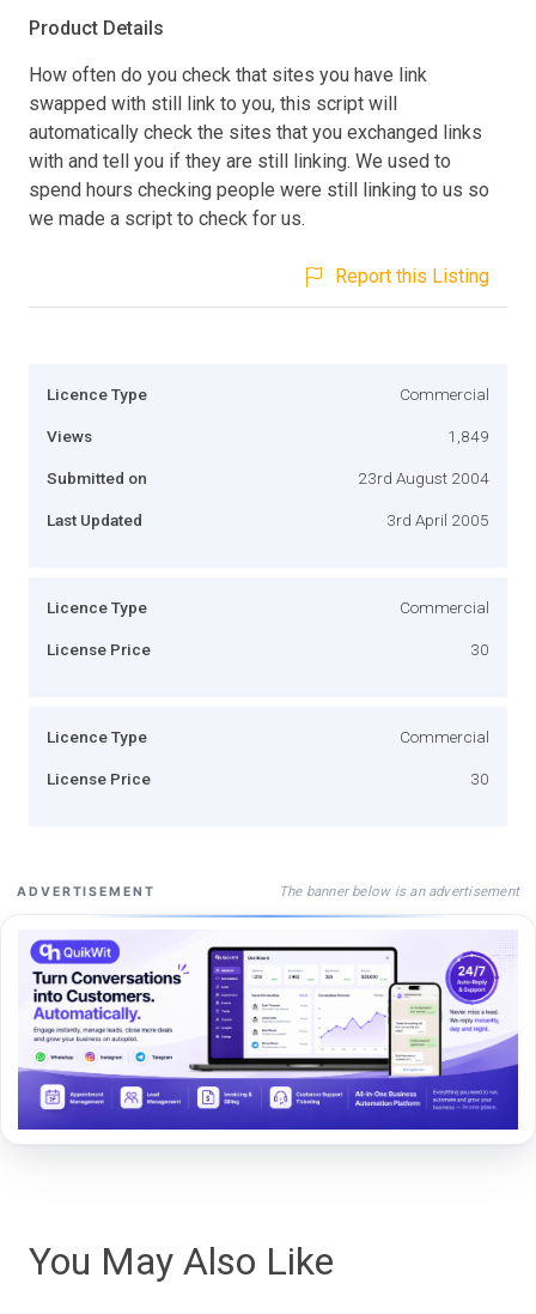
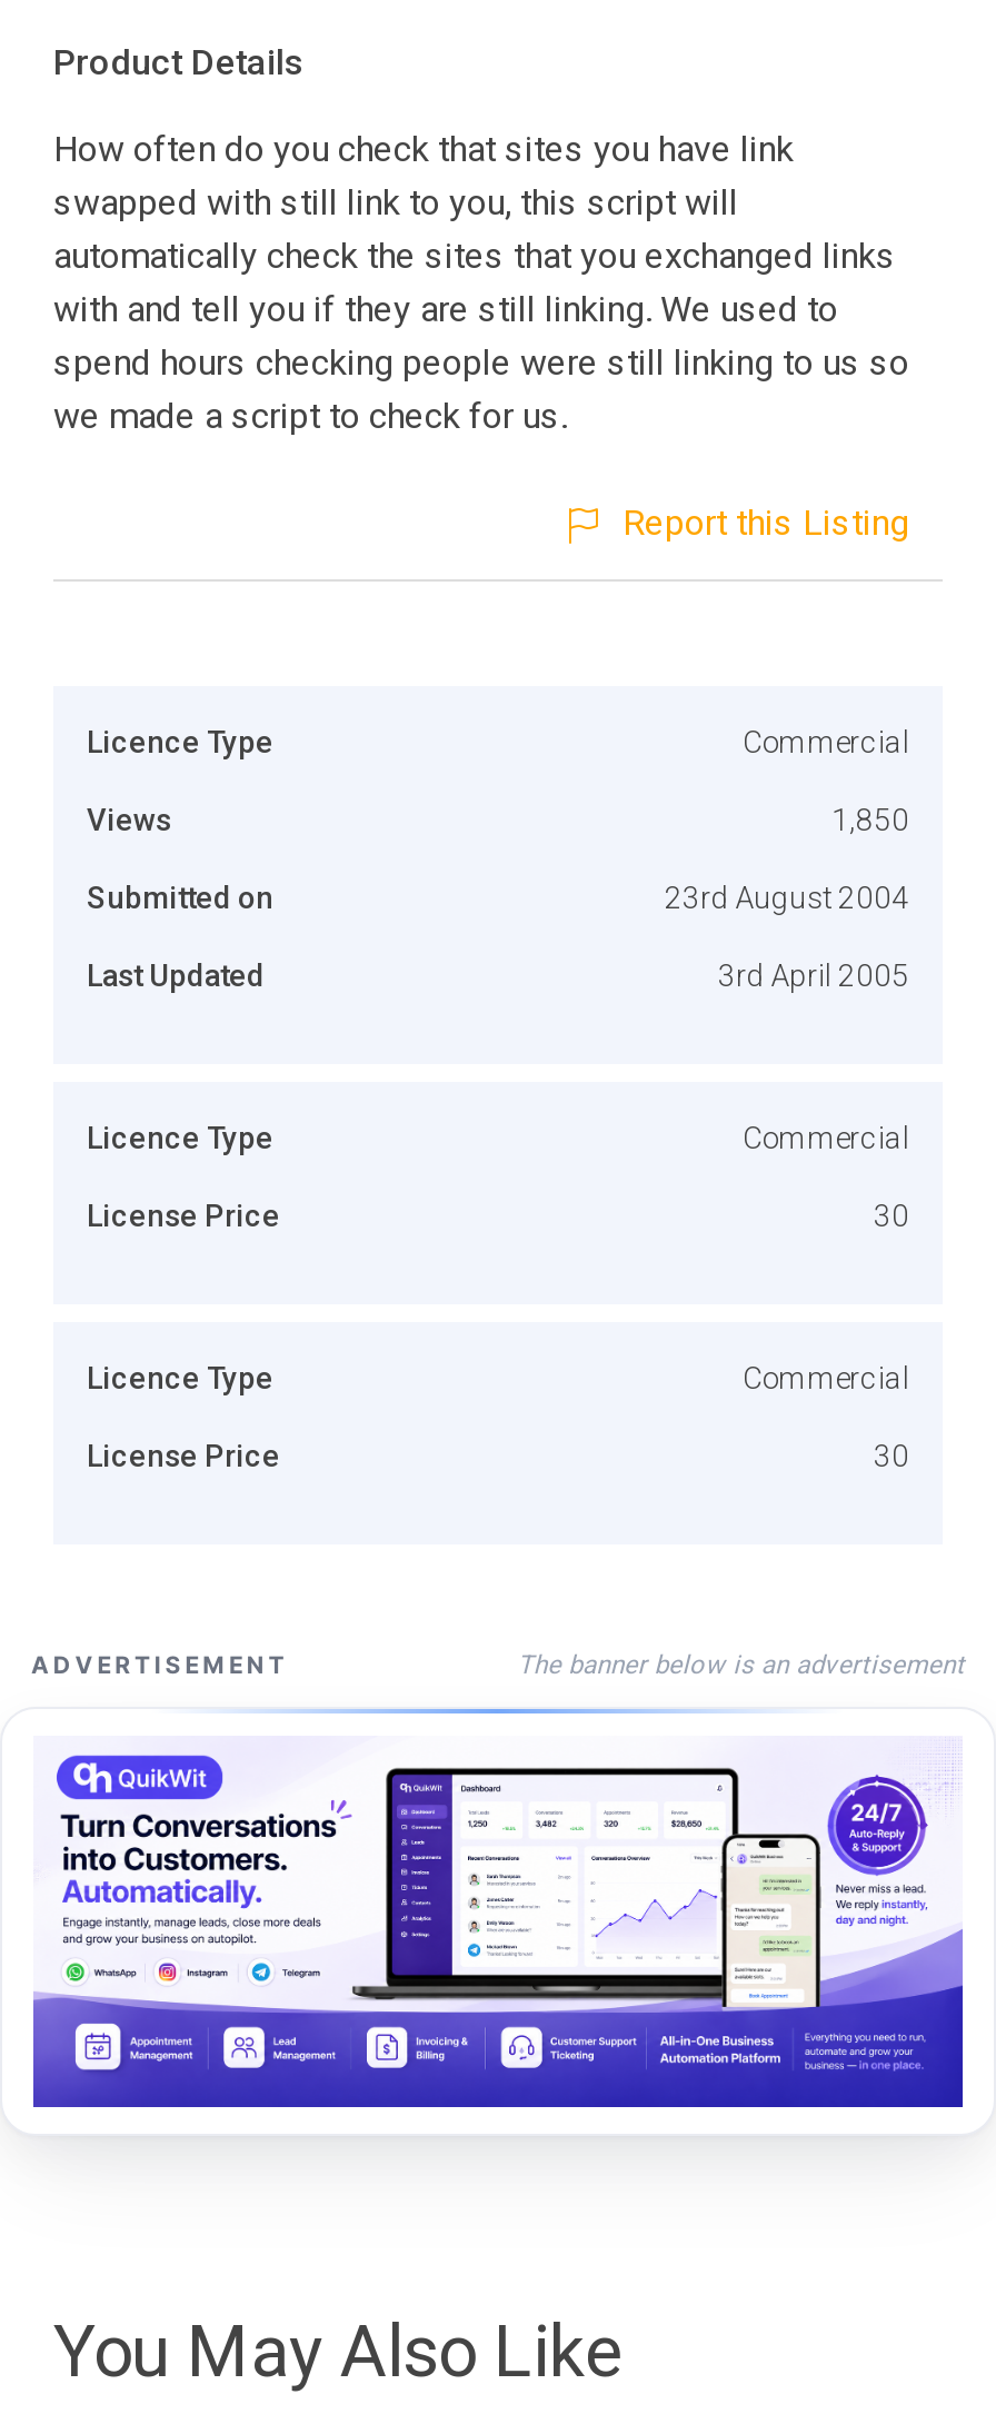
- 1,849
+ 1,850
